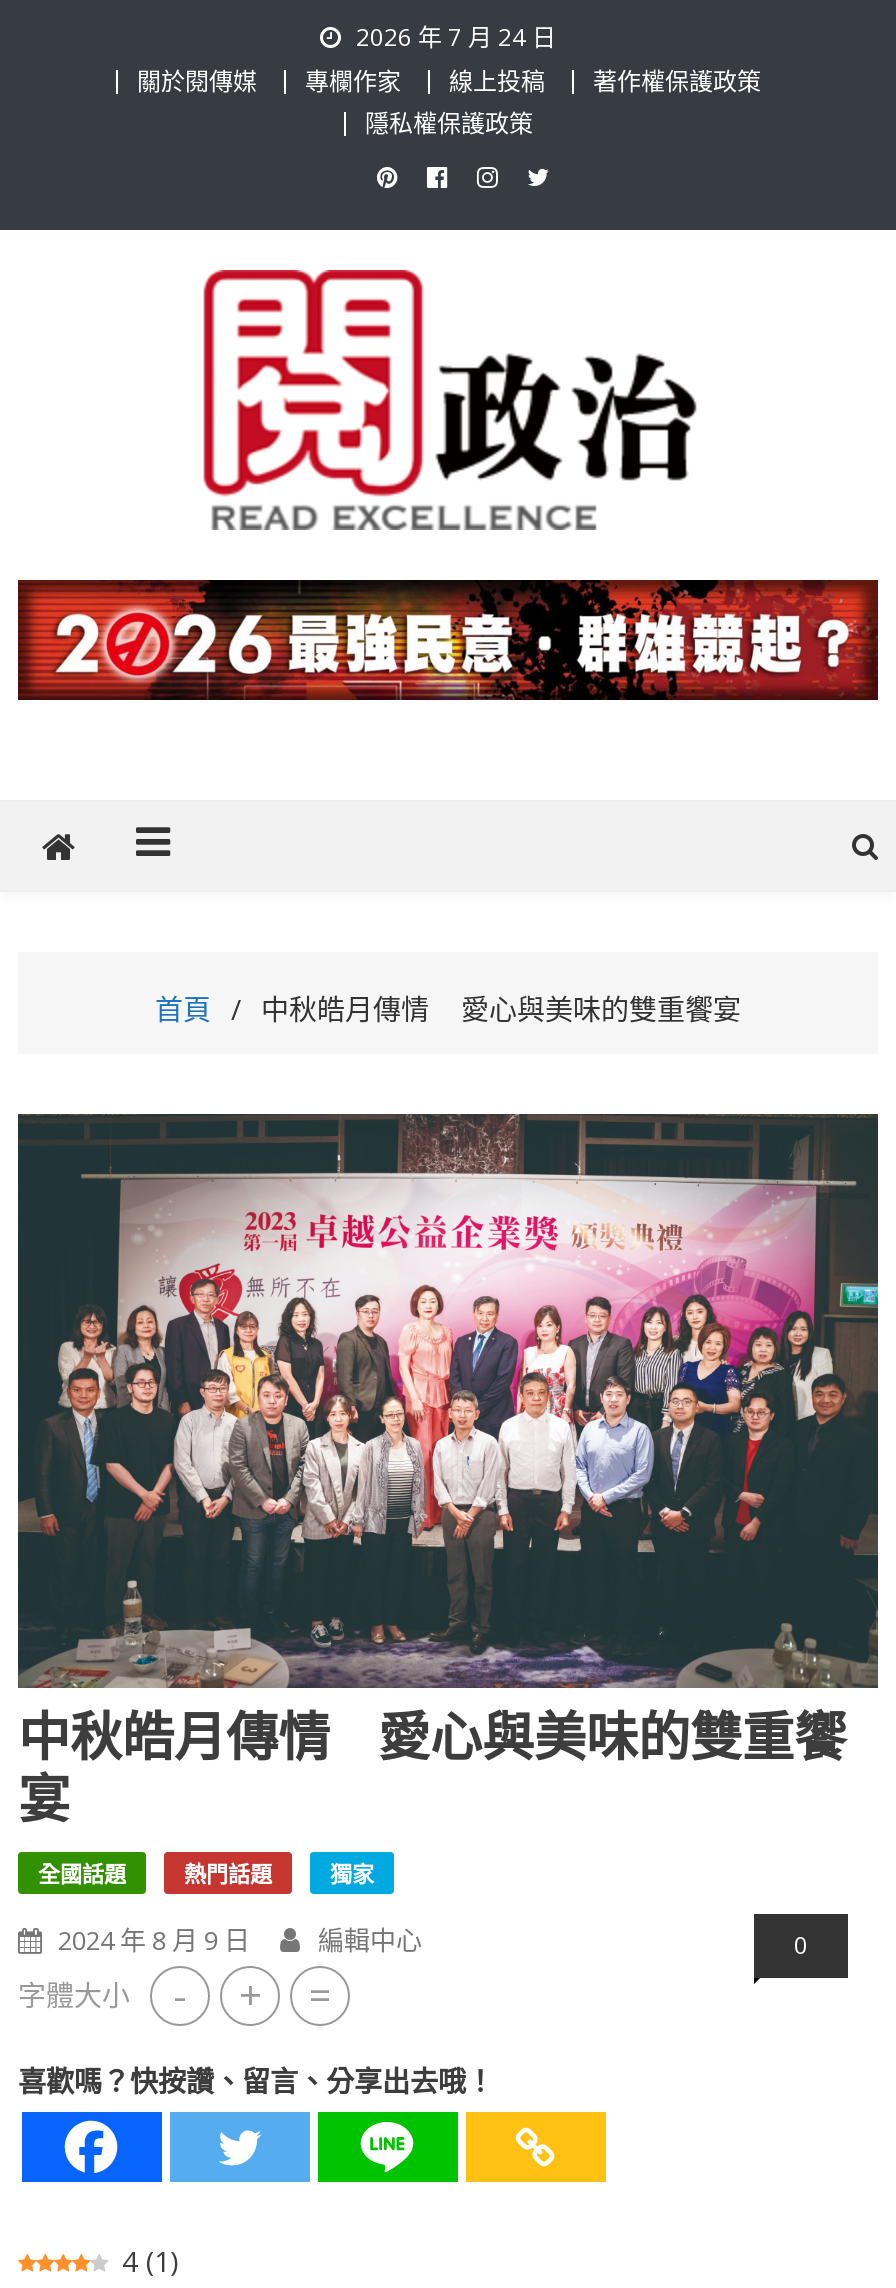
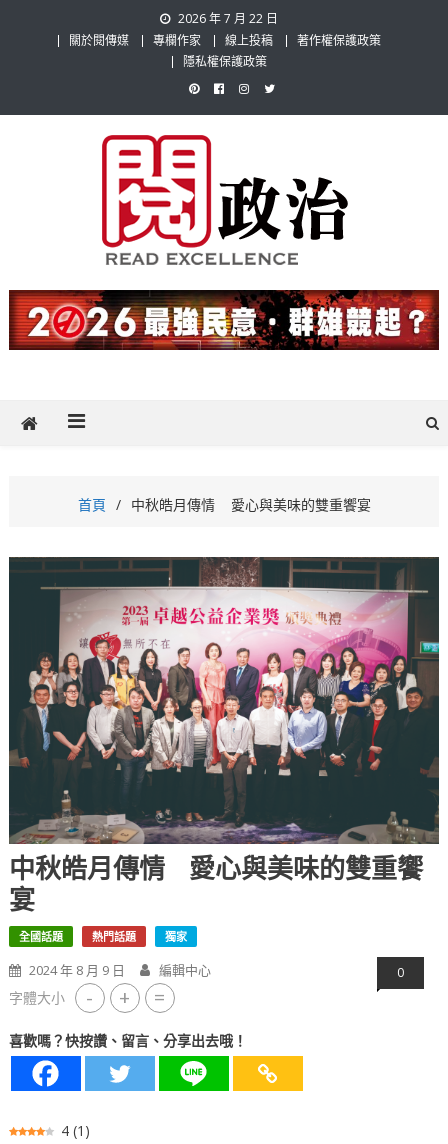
- 2026 年 7 月 24 日
+ 2026 年 7 月 22 日
